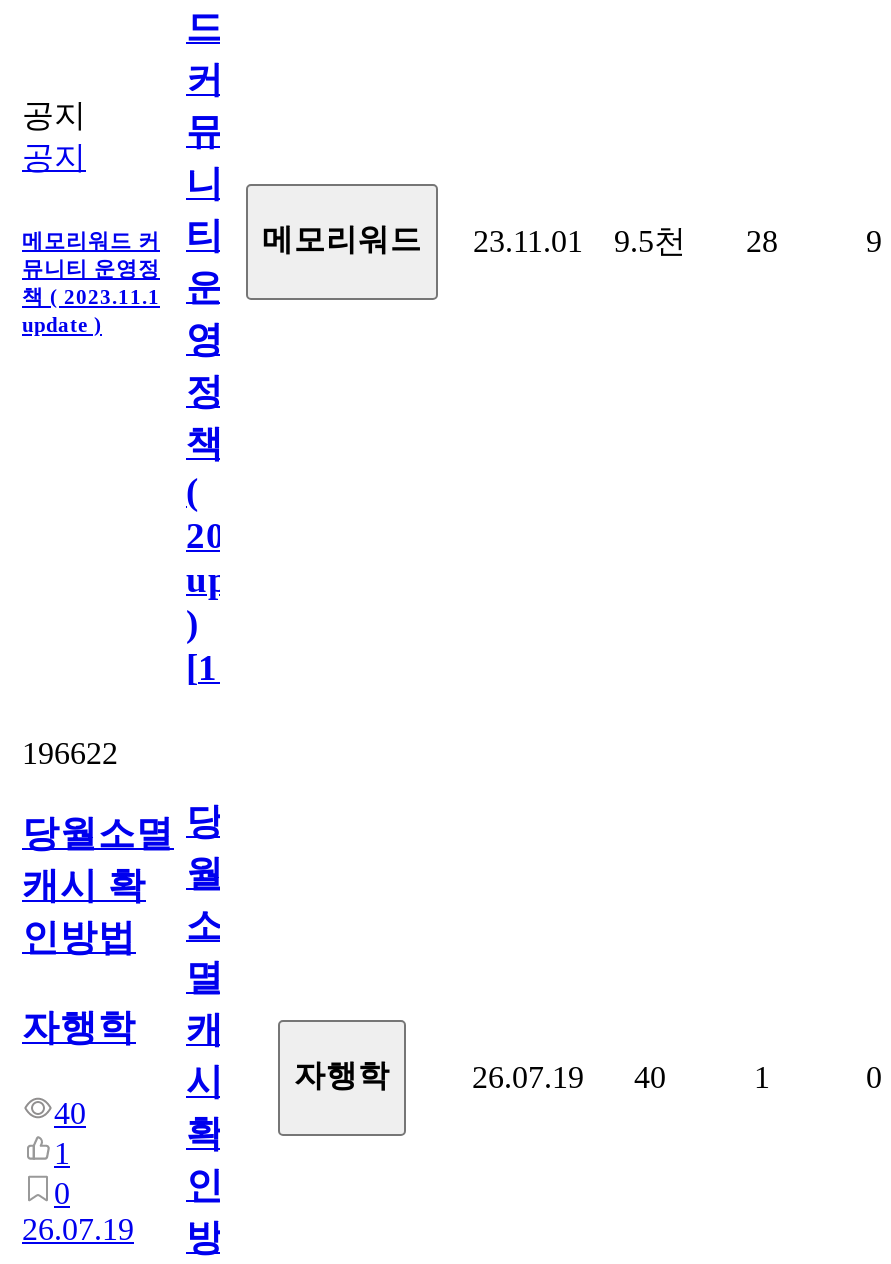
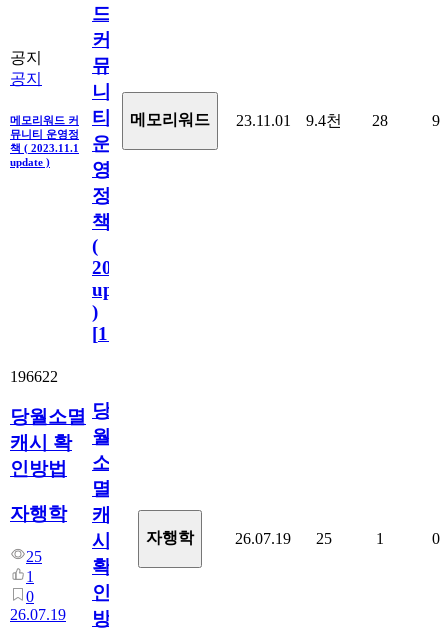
- 메모리워드 커 티 메모리워드 23.11.01 9.5천 28
+ 메모리워드 커 티 메모리워드 23.11.01 9.4천 28

- 26.07.19 40
+ 26.07.19 25

- 40
+ 25
